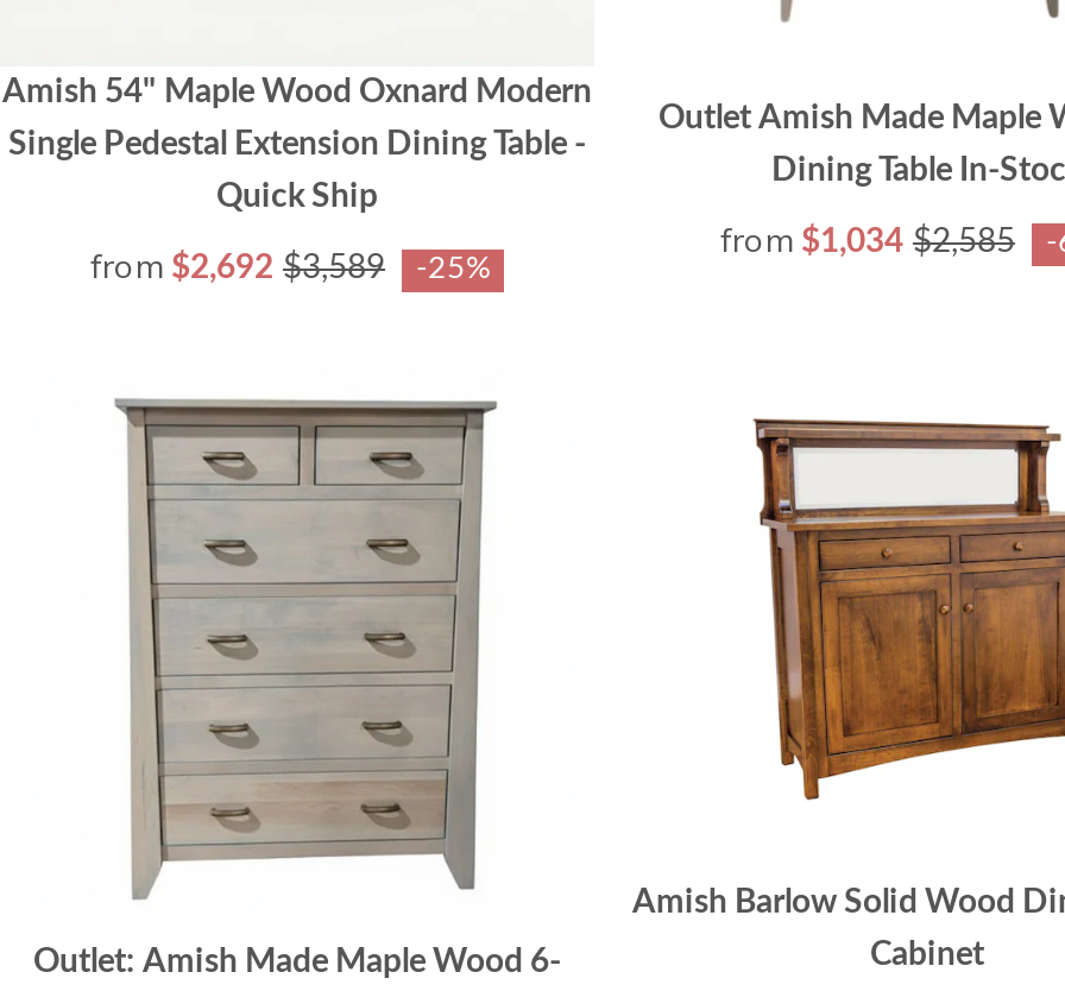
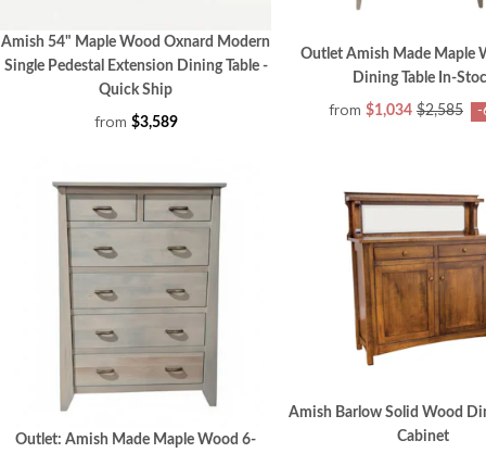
- from $2,692 $3,589
- -25%
+ from $3,589
